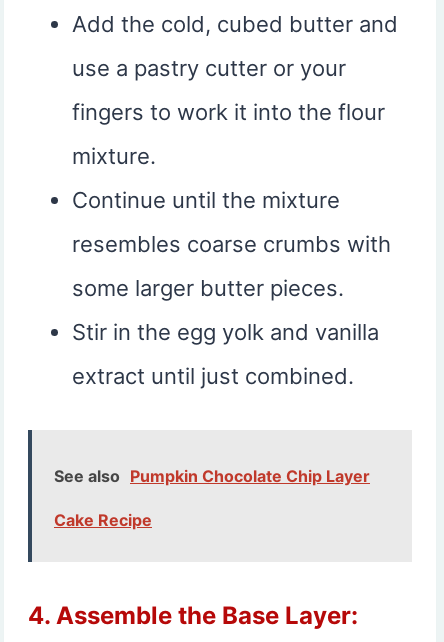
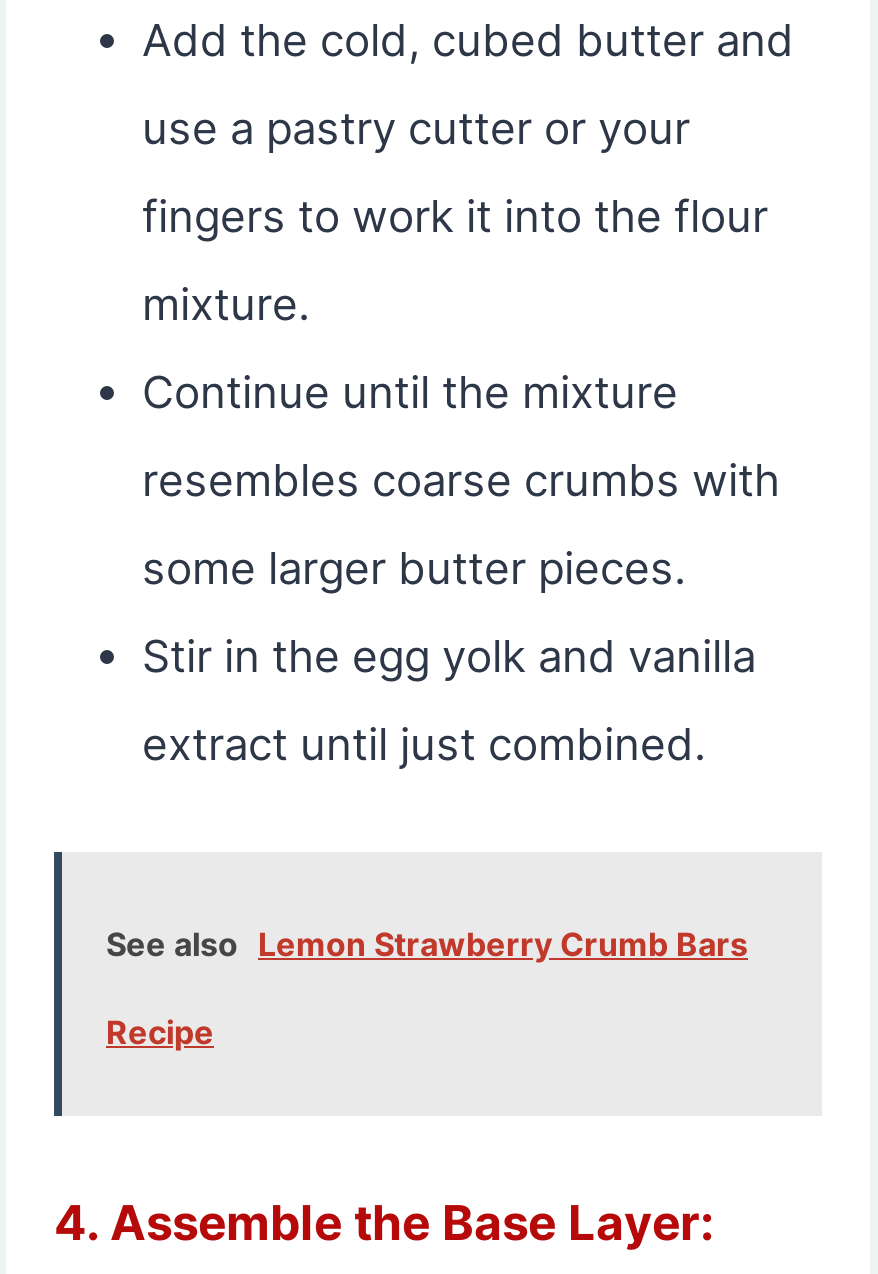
- See also Pumpkin Chocolate Chip Layer
+ See also Lemon Strawberry Crumb Bars

- Cake Recipe
+ Recipe
